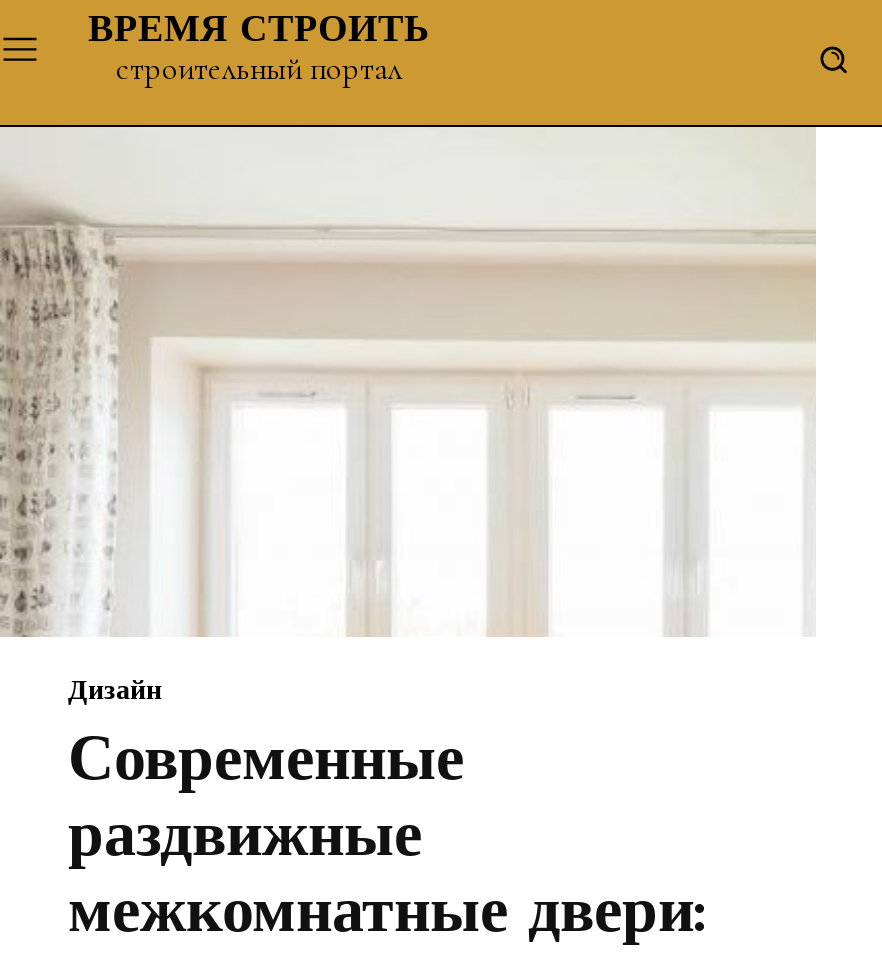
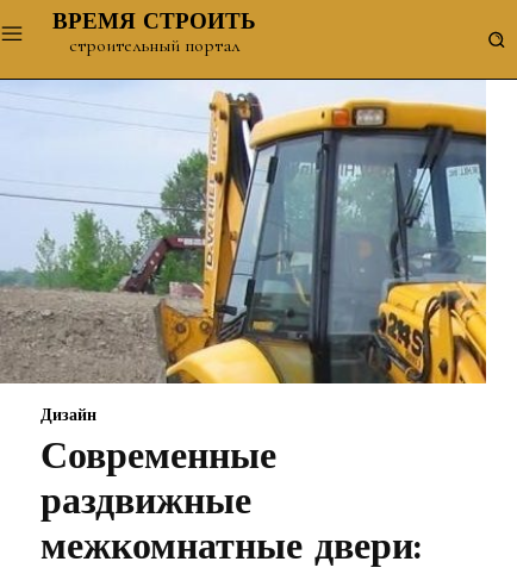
- [image]
+ [image]
